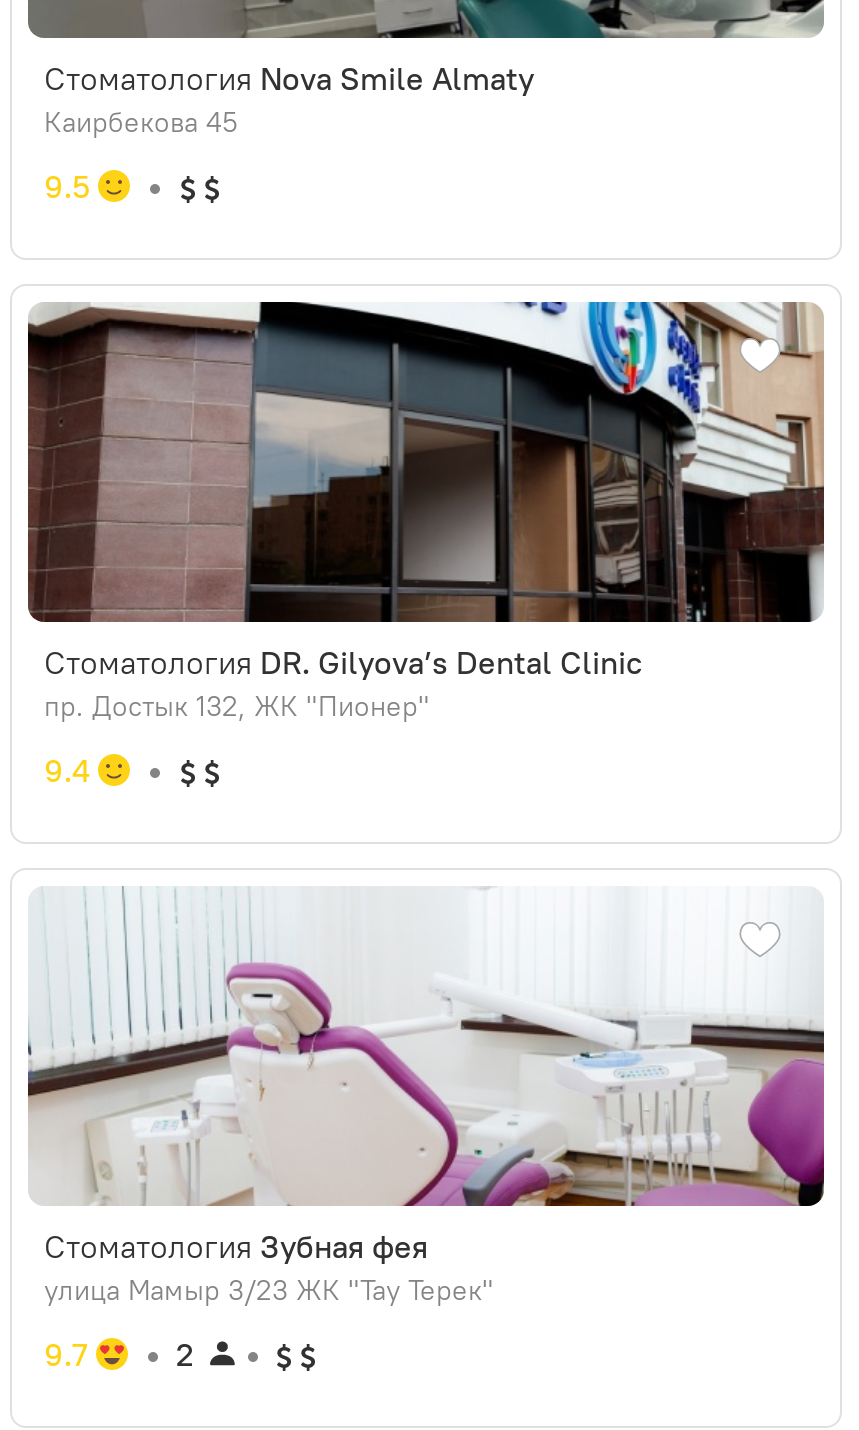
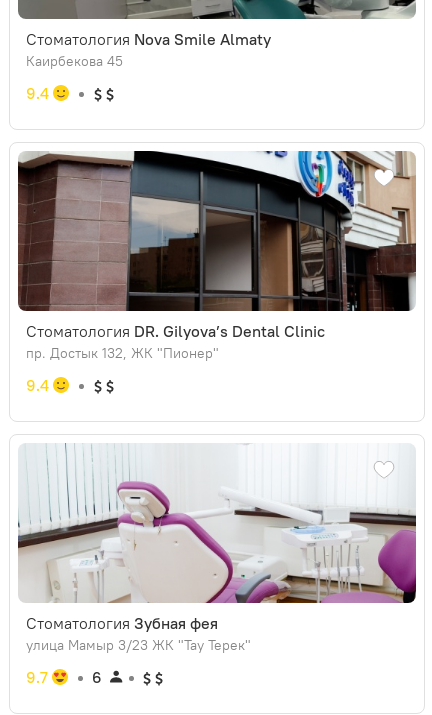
- 9.5
+ 9.4

- 2
+ 6
